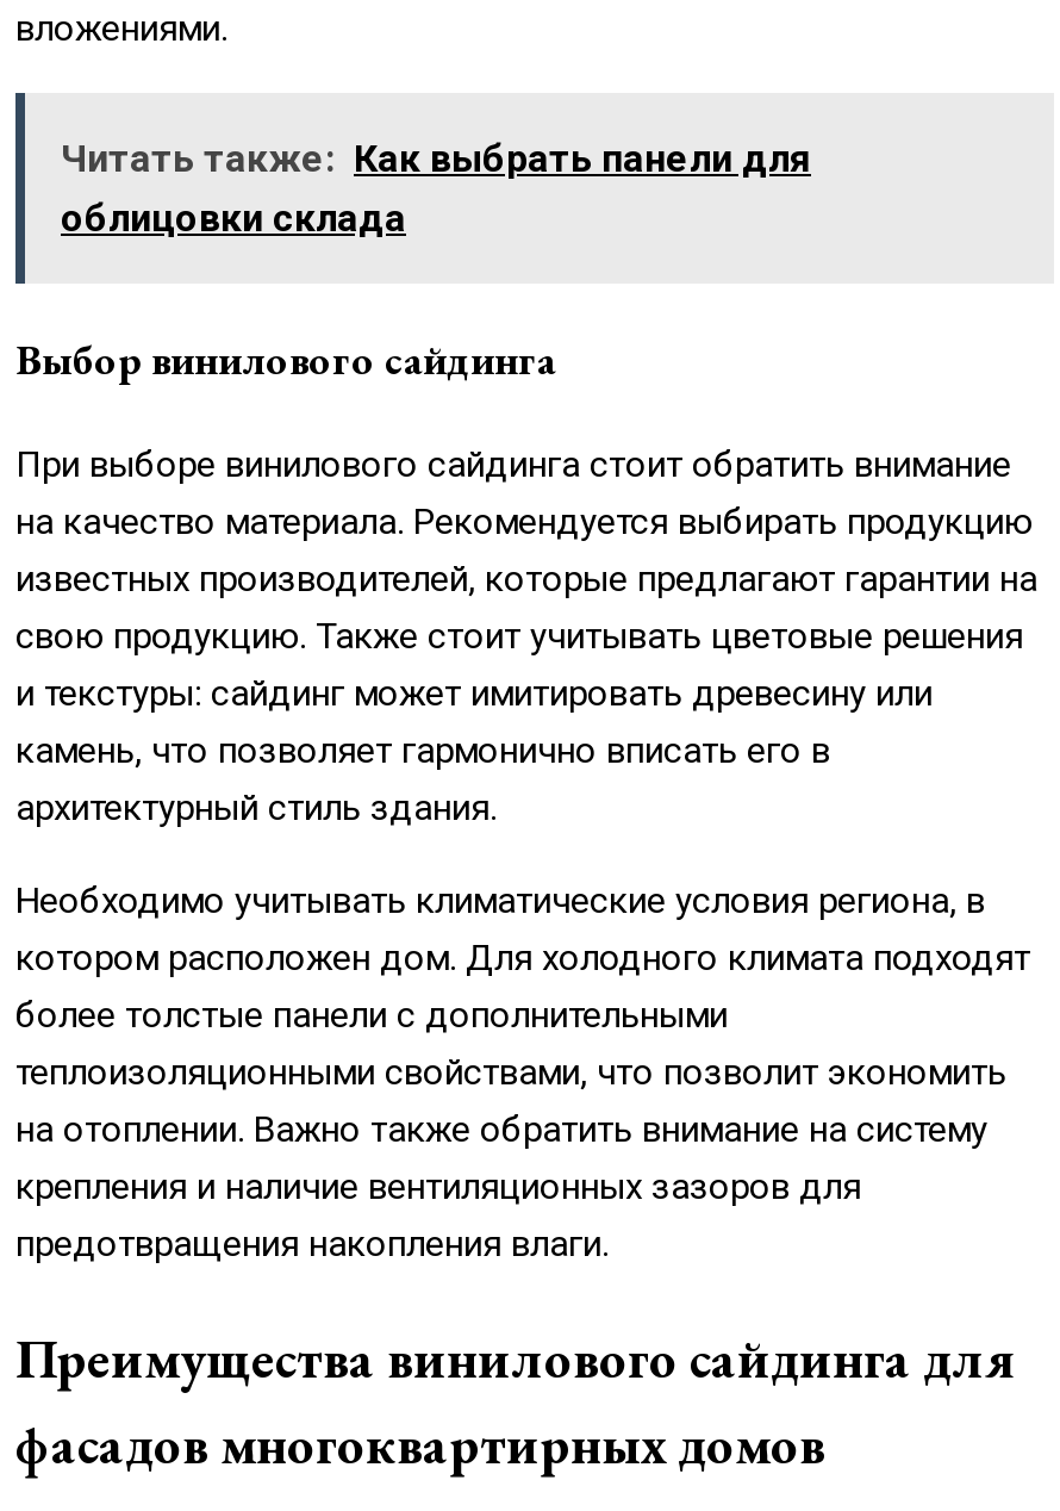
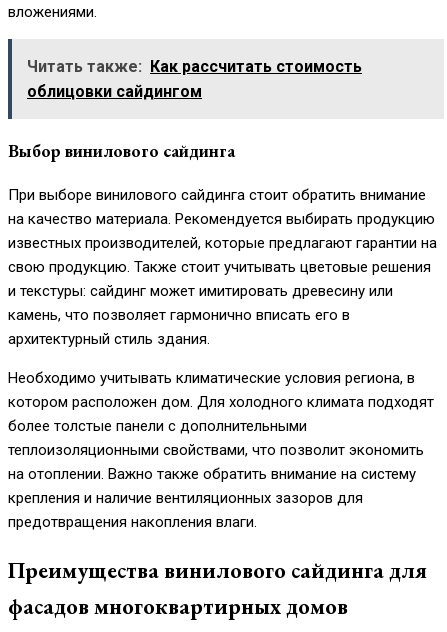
- Читать также: Как выбрать панели для
- облицовки склада
+ Читать также: Как рассчитать стоимость
+ облицовки сайдингом
